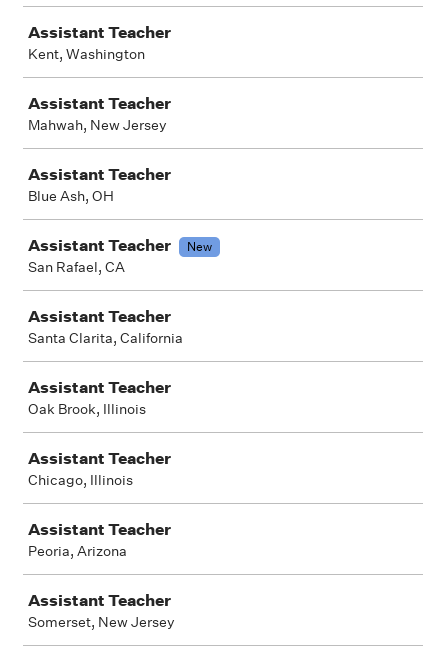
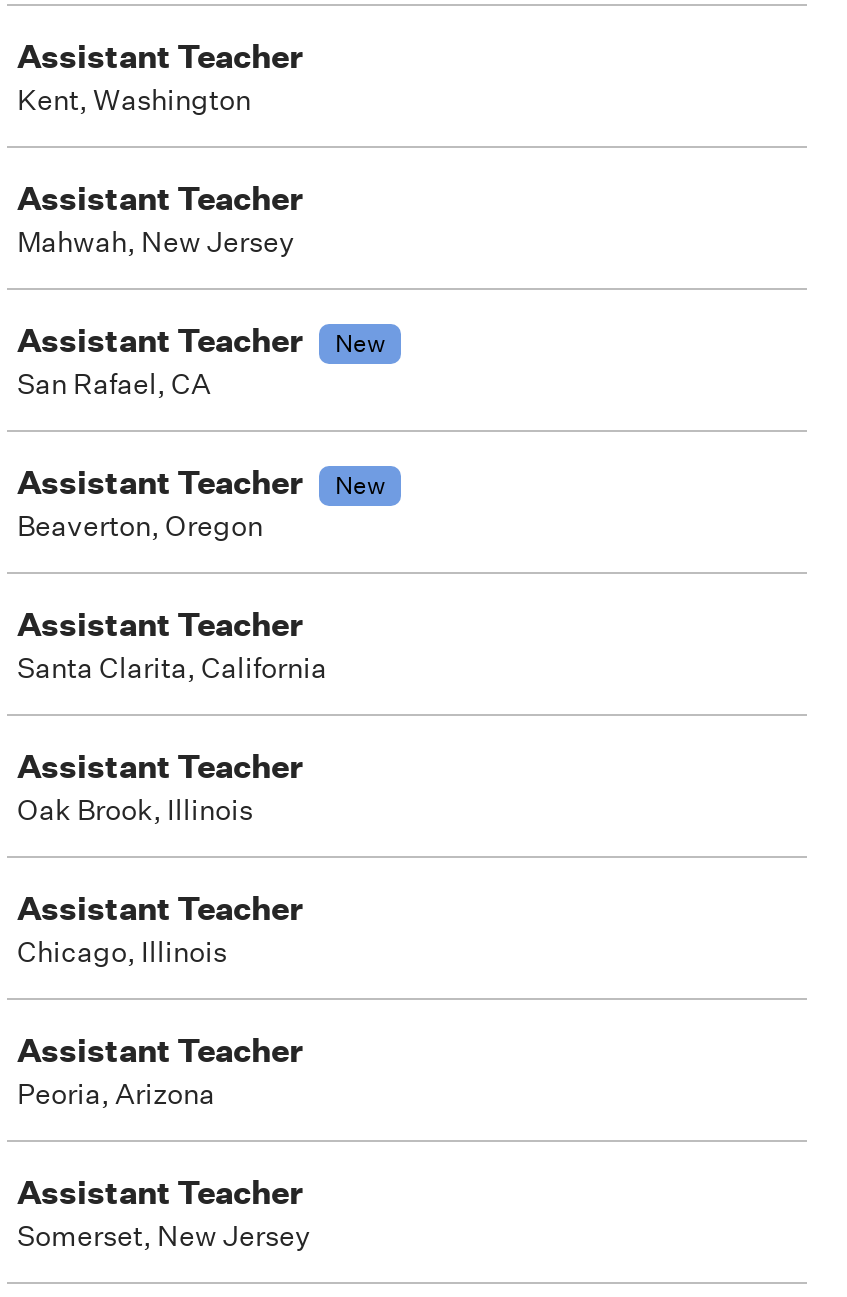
- Blue Ash, OH
+ New
+ San Rafael, CA

- San Rafael, CA
+ Beaverton, Oregon
